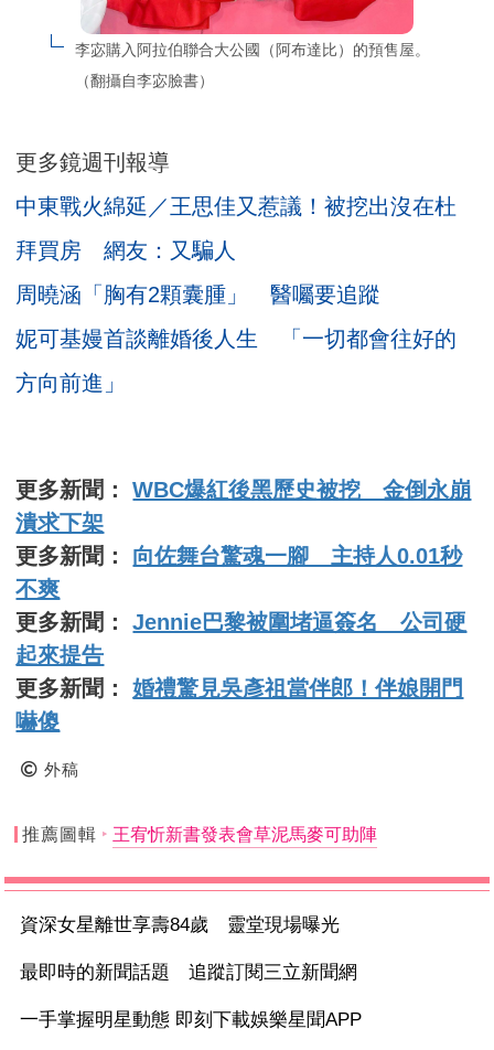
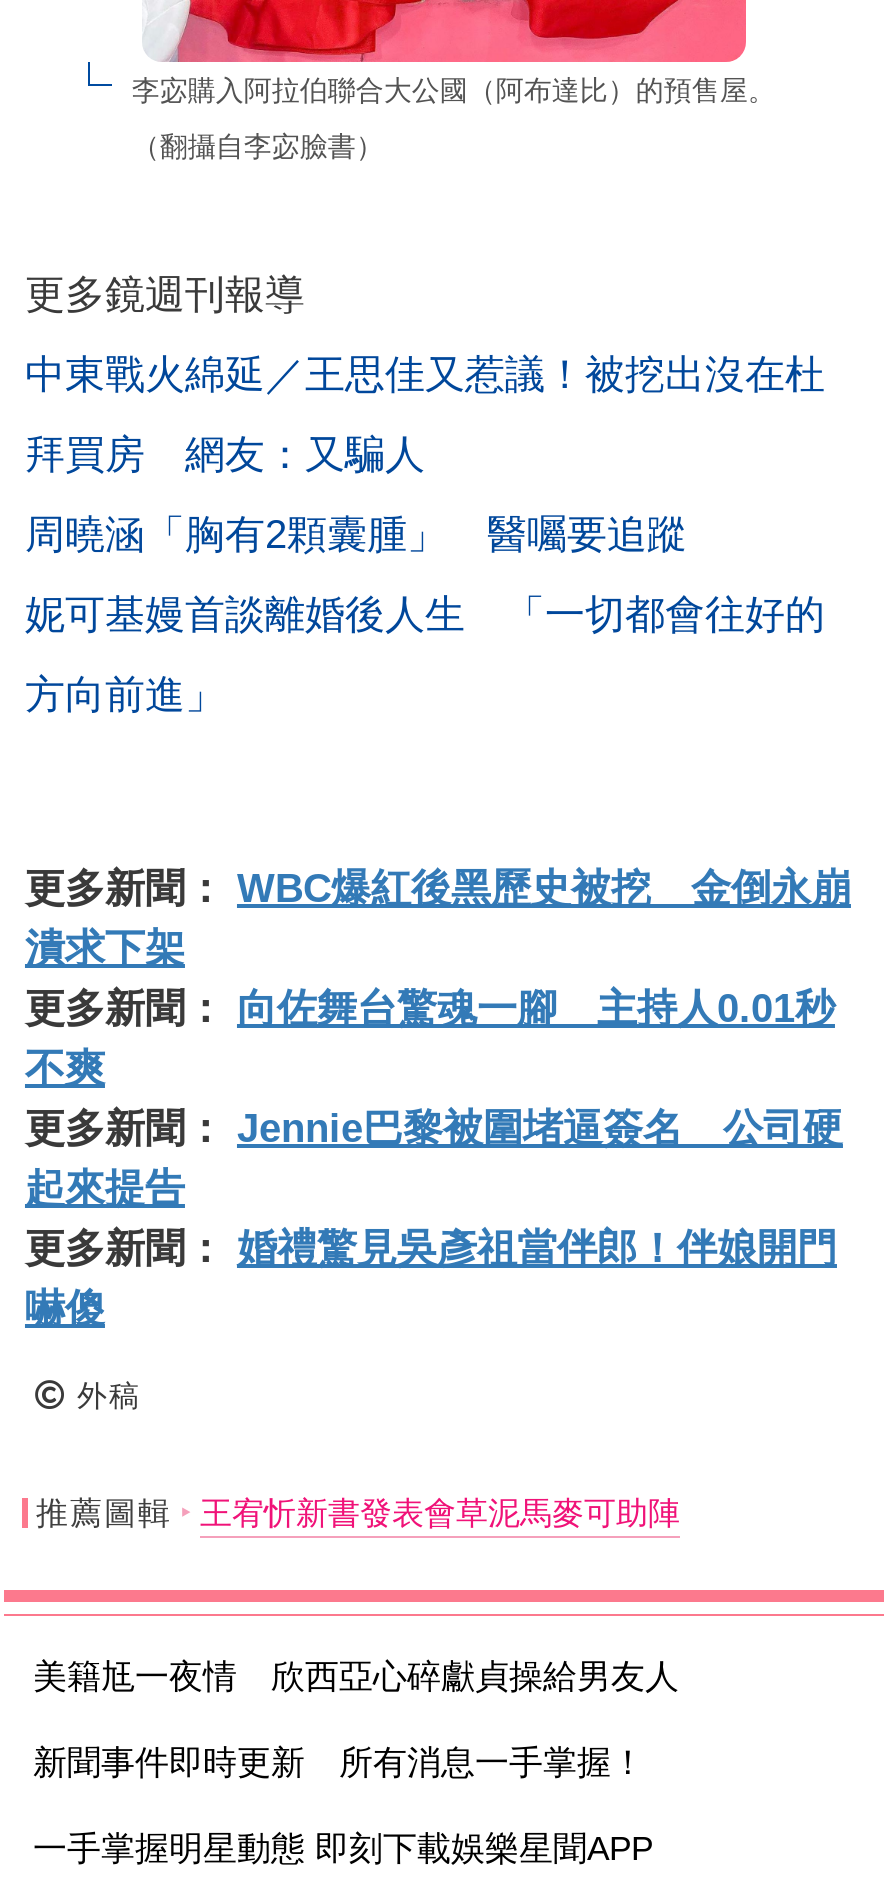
- 資深女星離世享壽84歲 靈堂現場曝光
+ 美籍尪一夜情 欣西亞心碎獻貞操給男友人

- 最即時的新聞話題 追蹤訂閱三立新聞網
+ 新聞事件即時更新 所有消息一手掌握！
